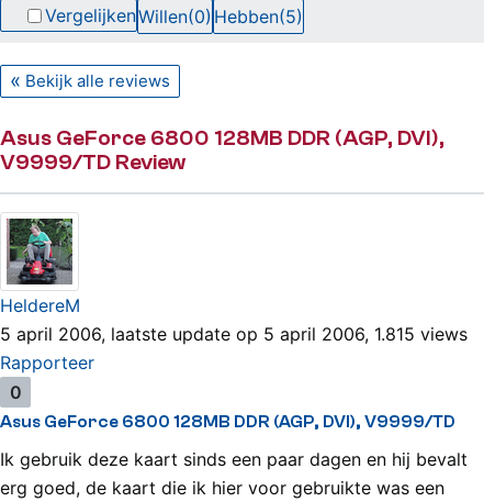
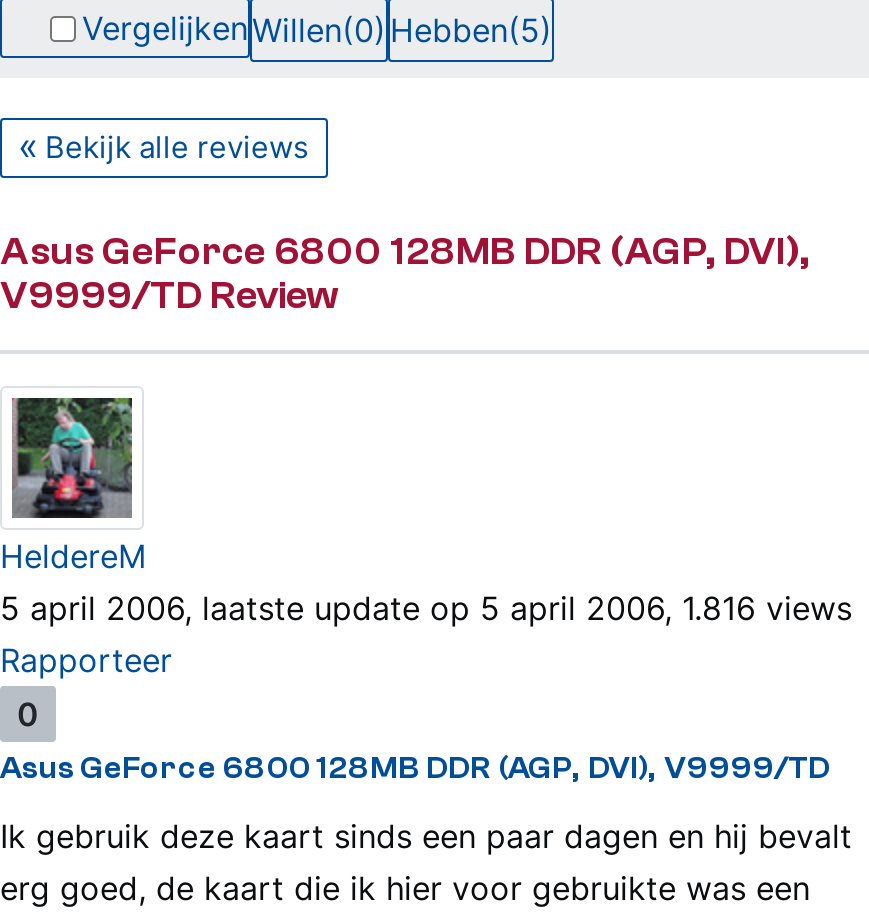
- 5 april 2006, laatste update op 5 april 2006, 1.815 views
+ 5 april 2006, laatste update op 5 april 2006, 1.816 views
